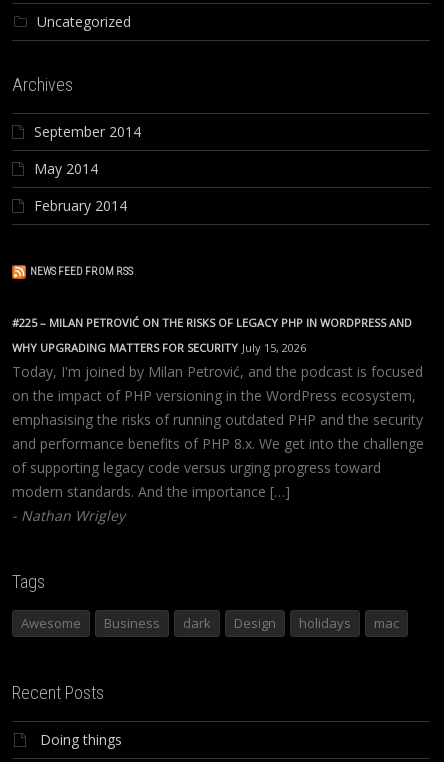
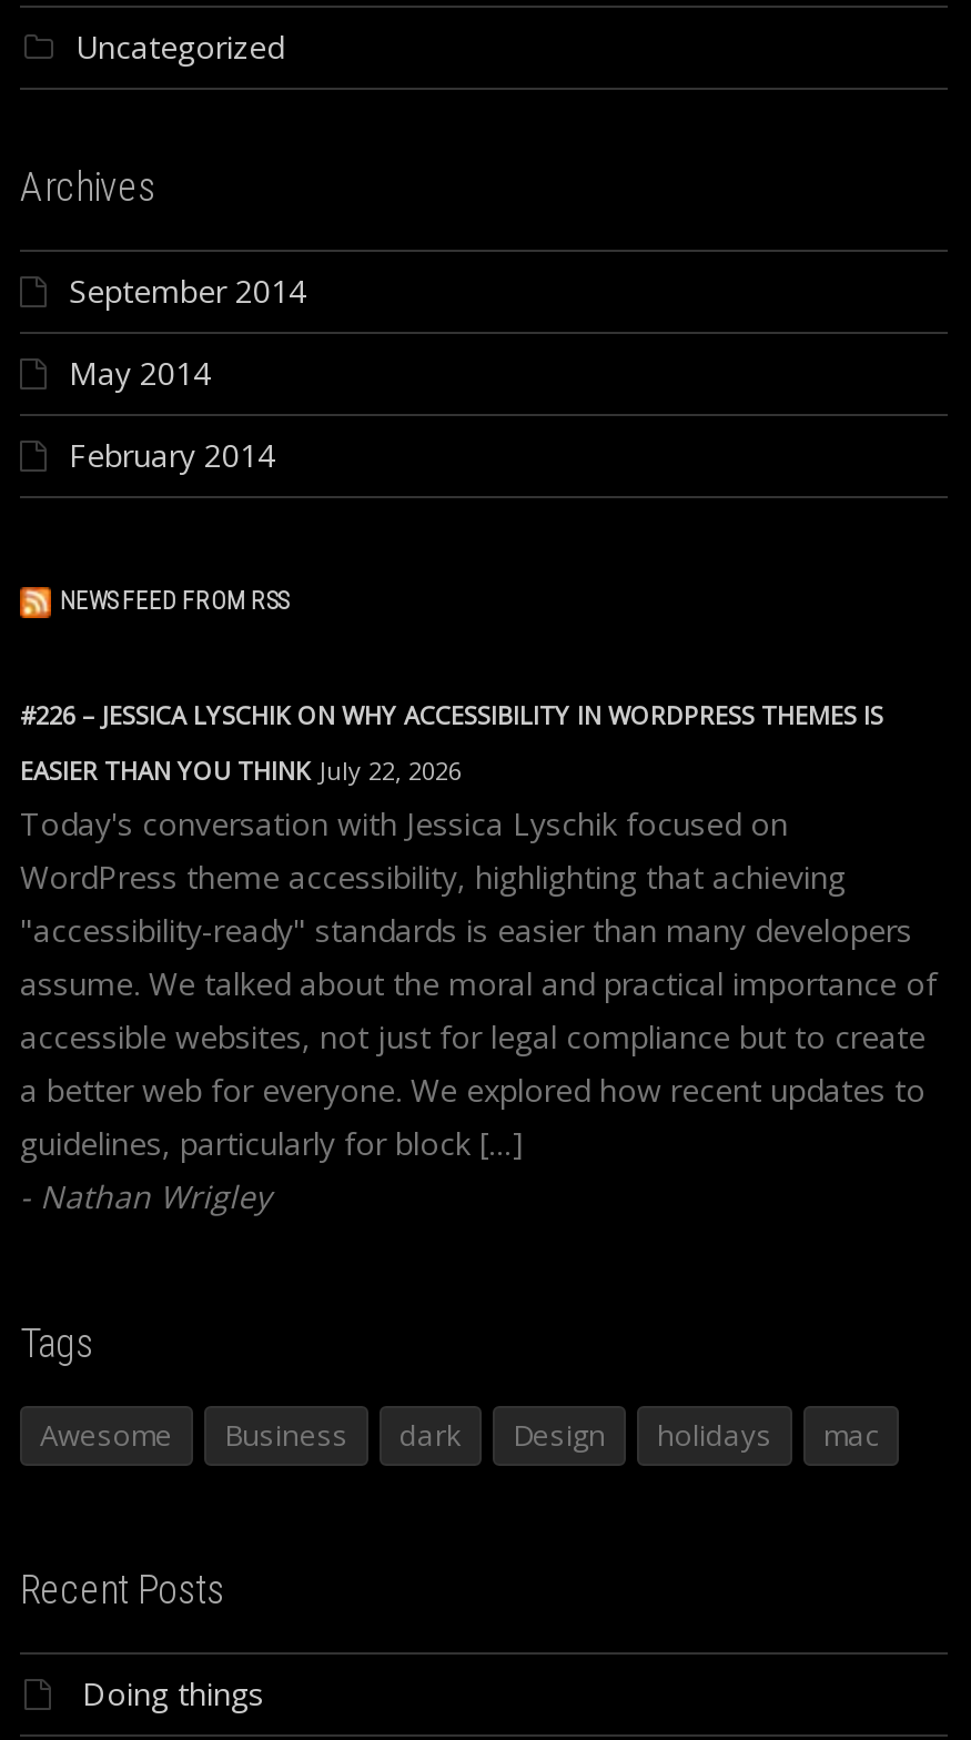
- #225 – MILAN PETROVIĆ ON THE RISKS OF LEGACY PHP IN WORDPRESS AND
+ #226 – JESSICA LYSCHIK ON WHY ACCESSIBILITY IN WORDPRESS THEMES IS

- WHY UPGRADING MATTERS FOR SECURITY July 15, 2026
- Today, I'm joined by Milan Petrović, and the podcast is focused
- on the impact of PHP versioning in the WordPress ecosystem,
- emphasising the risks of running outdated PHP and the security
- and performance benefits of PHP 8.x. We get into the challenge
- of supporting legacy code versus urging progress toward
- modern standards. And the importance […]
+ EASIER THAN YOU THINK July 22, 2026
+ Today's conversation with Jessica Lyschik focused on
+ WordPress theme accessibility, highlighting that achieving
+ "accessibility-ready" standards is easier than many developers
+ assume. We talked about the moral and practical importance of
+ accessible websites, not just for legal compliance but to create
+ a better web for everyone. We explored how recent updates to
+ guidelines, particularly for block […]
